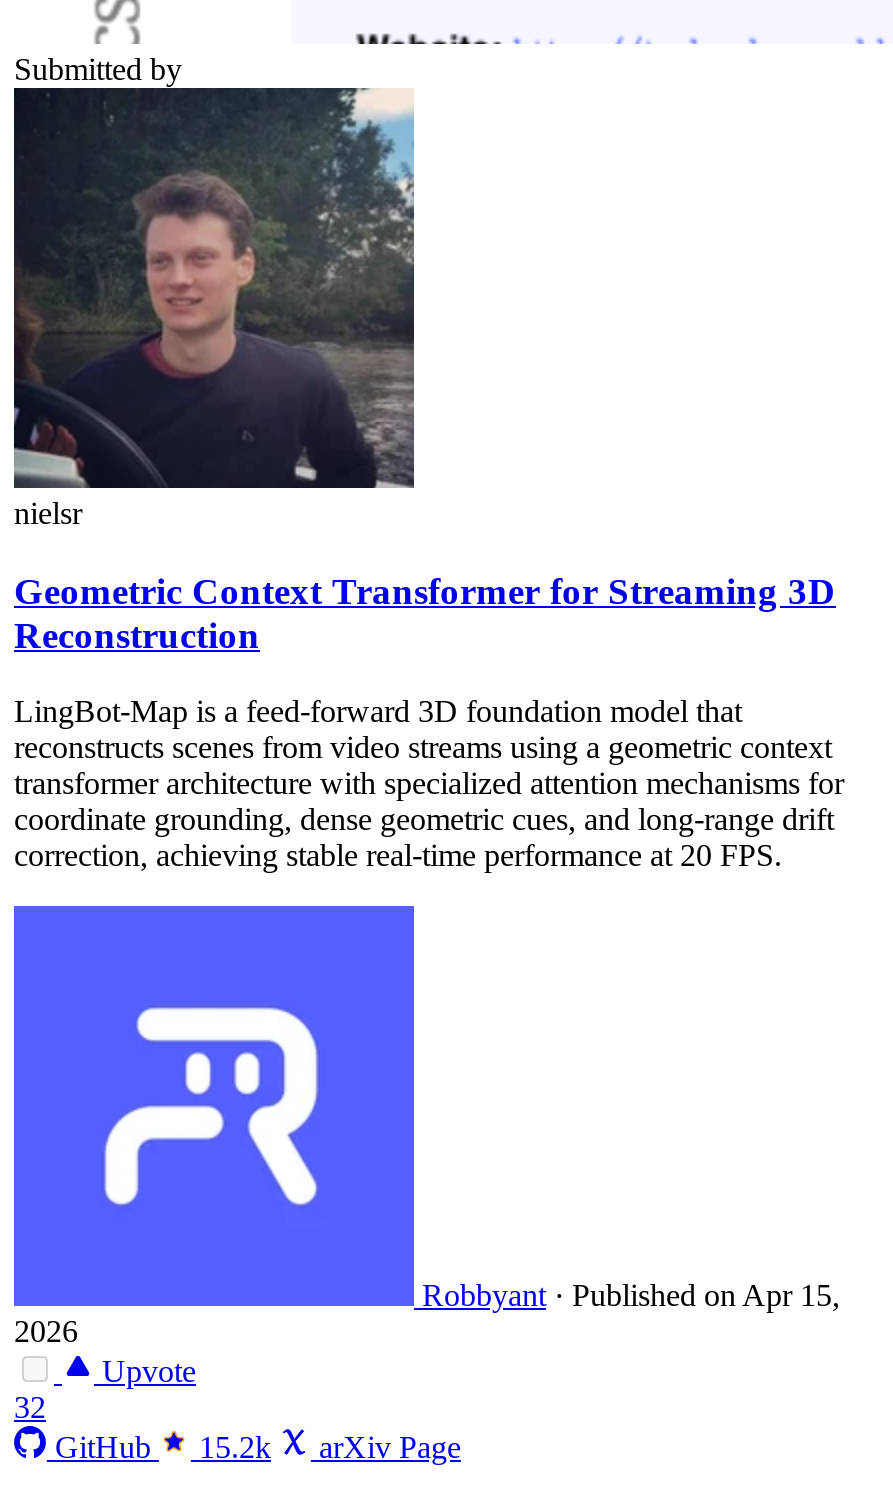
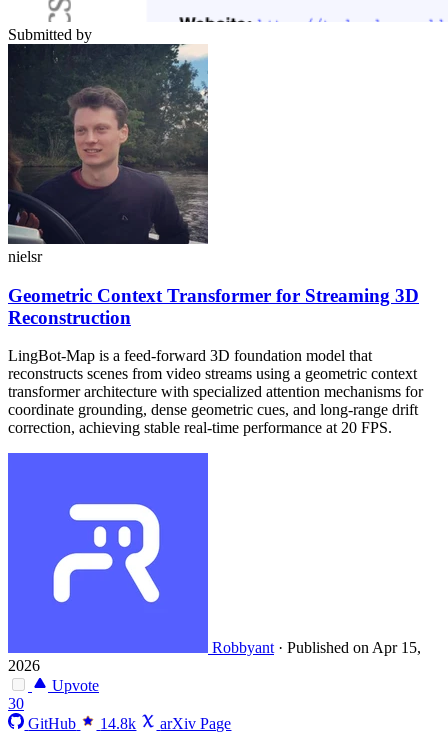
- 32
+ 30

- GitHub 15.2k arXiv Page
+ GitHub 14.8k arXiv Page
